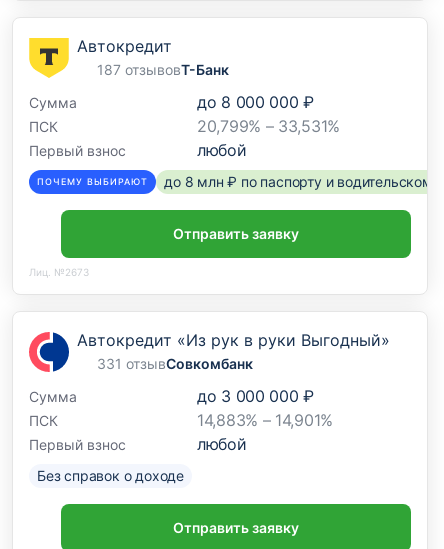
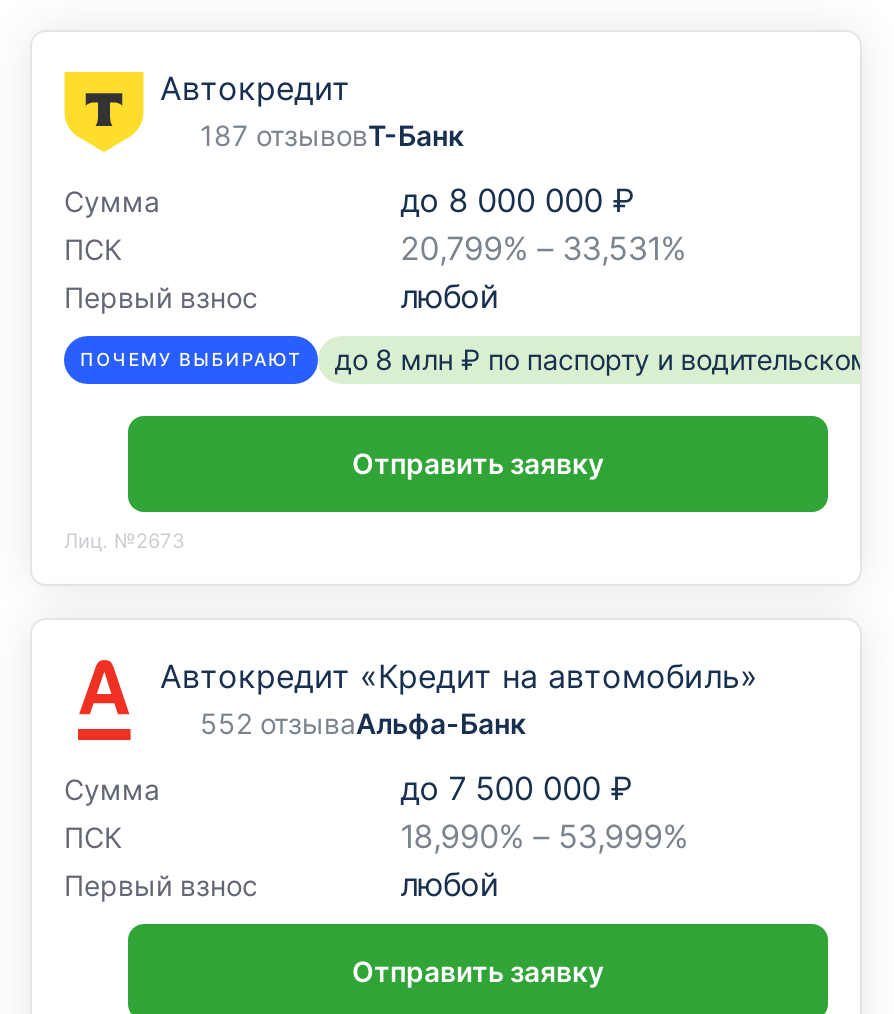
- [image]
- Автокредит «Из рук в руки Выгодный»
- 331 отзывСовкомбанк
+ [image]
+ Автокредит «Кредит на автомобиль»
+ 552 отзываАльфа-Банк

- до 3 000 000 ₽
+ до 7 500 000 ₽

- 14,883% – 14,901%
+ 18,990% – 53,999%

- Без справок о доходе
